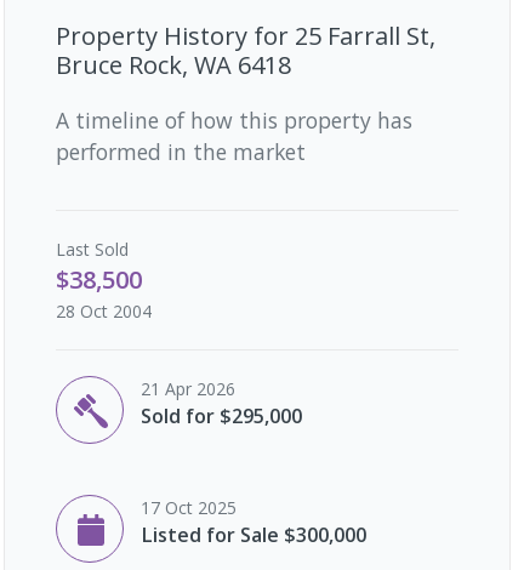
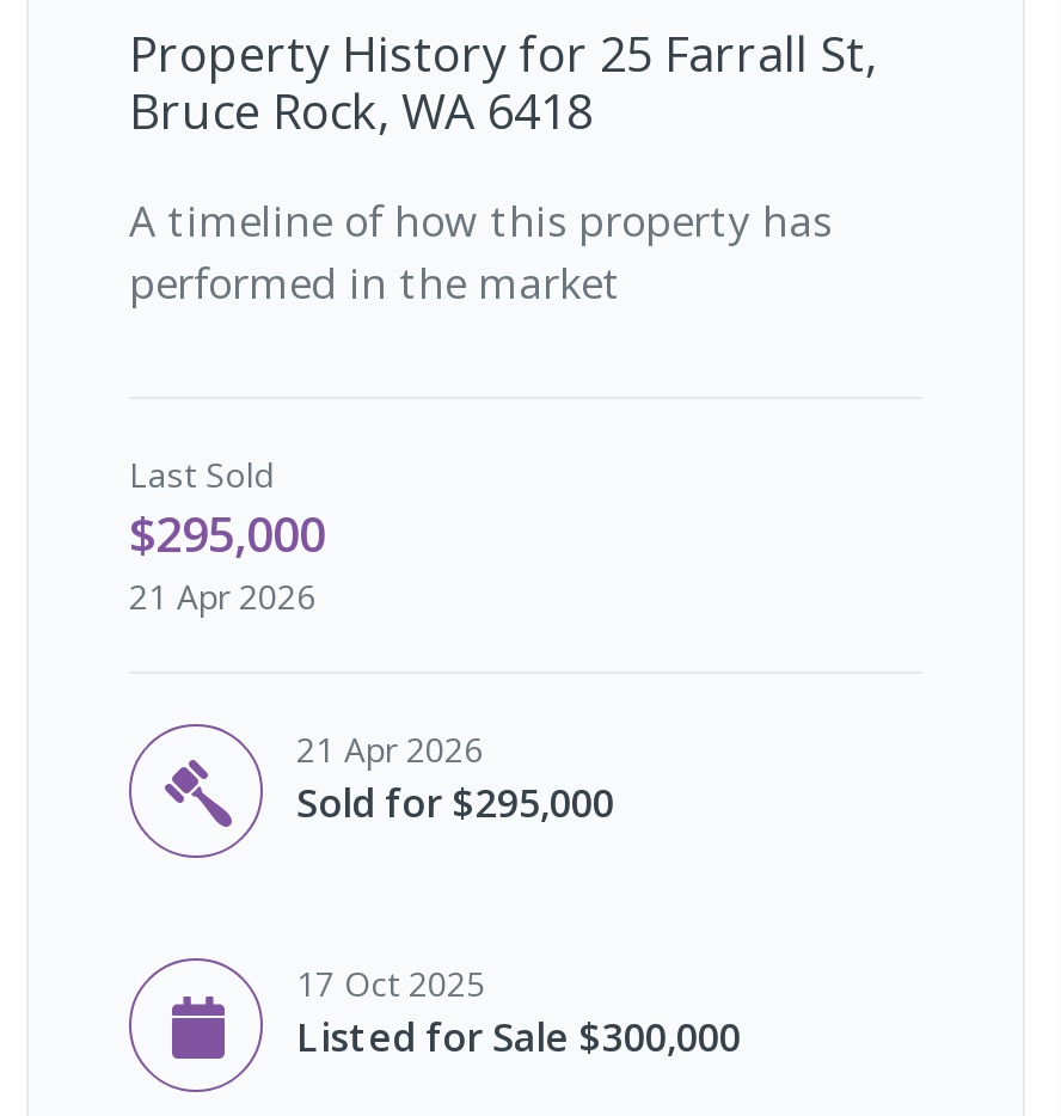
- $38,500
- 28 Oct 2004
+ $295,000
+ 21 Apr 2026
